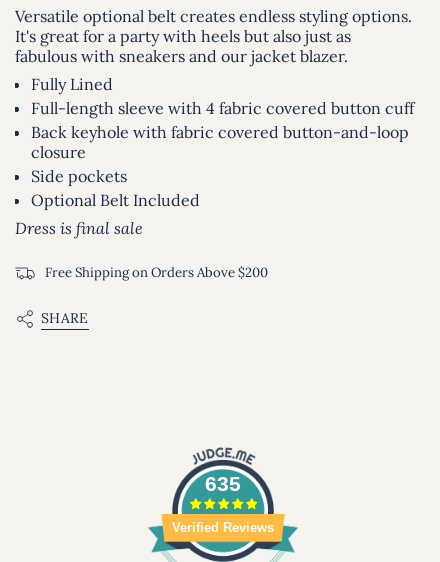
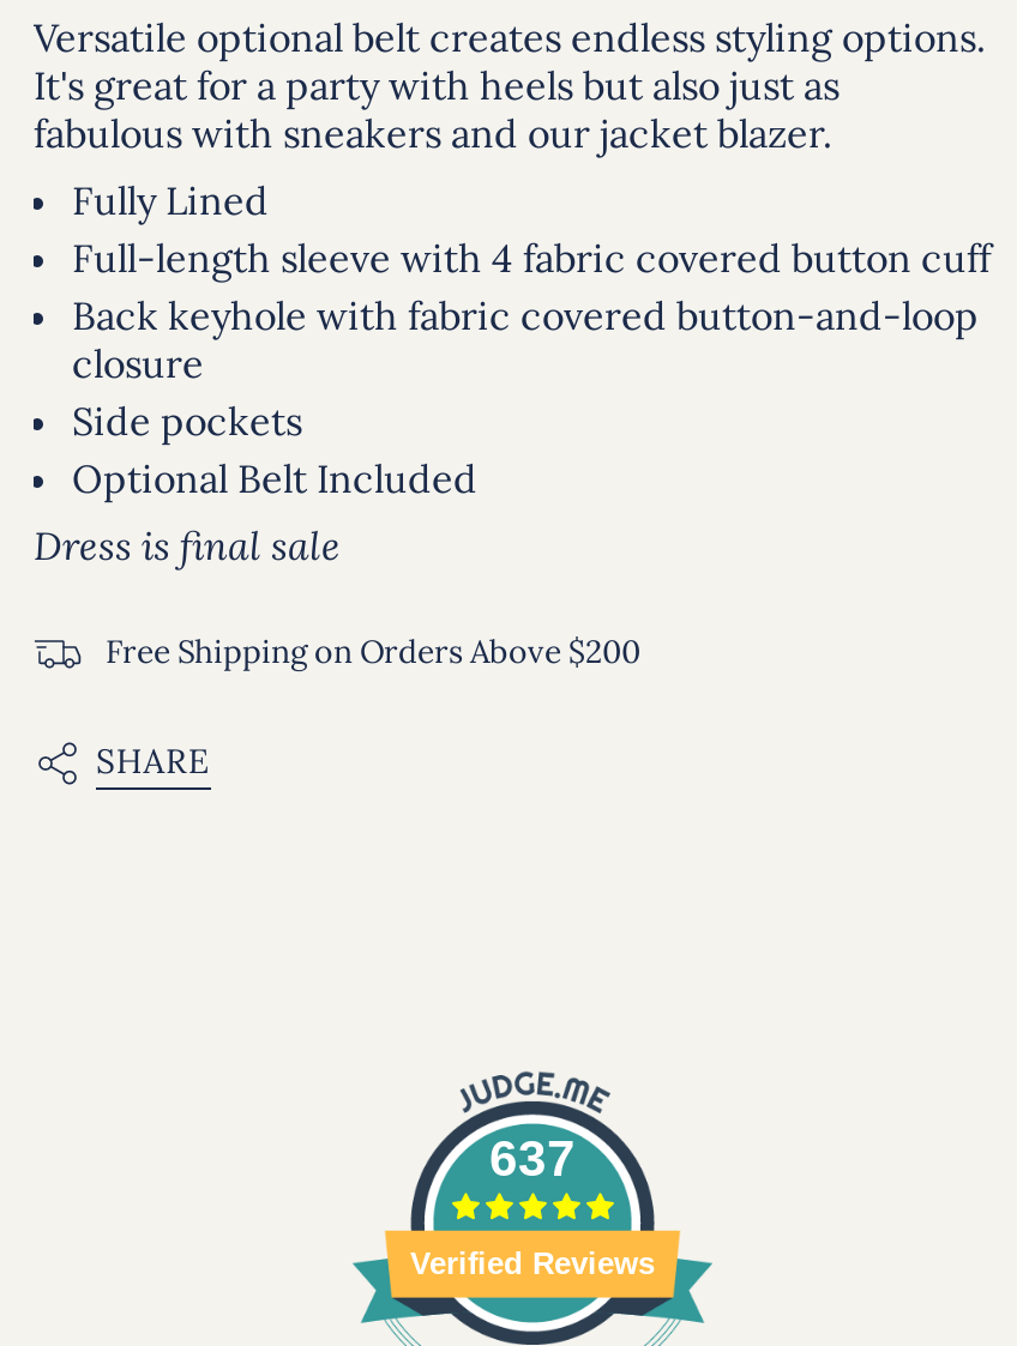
- 635
+ 637
